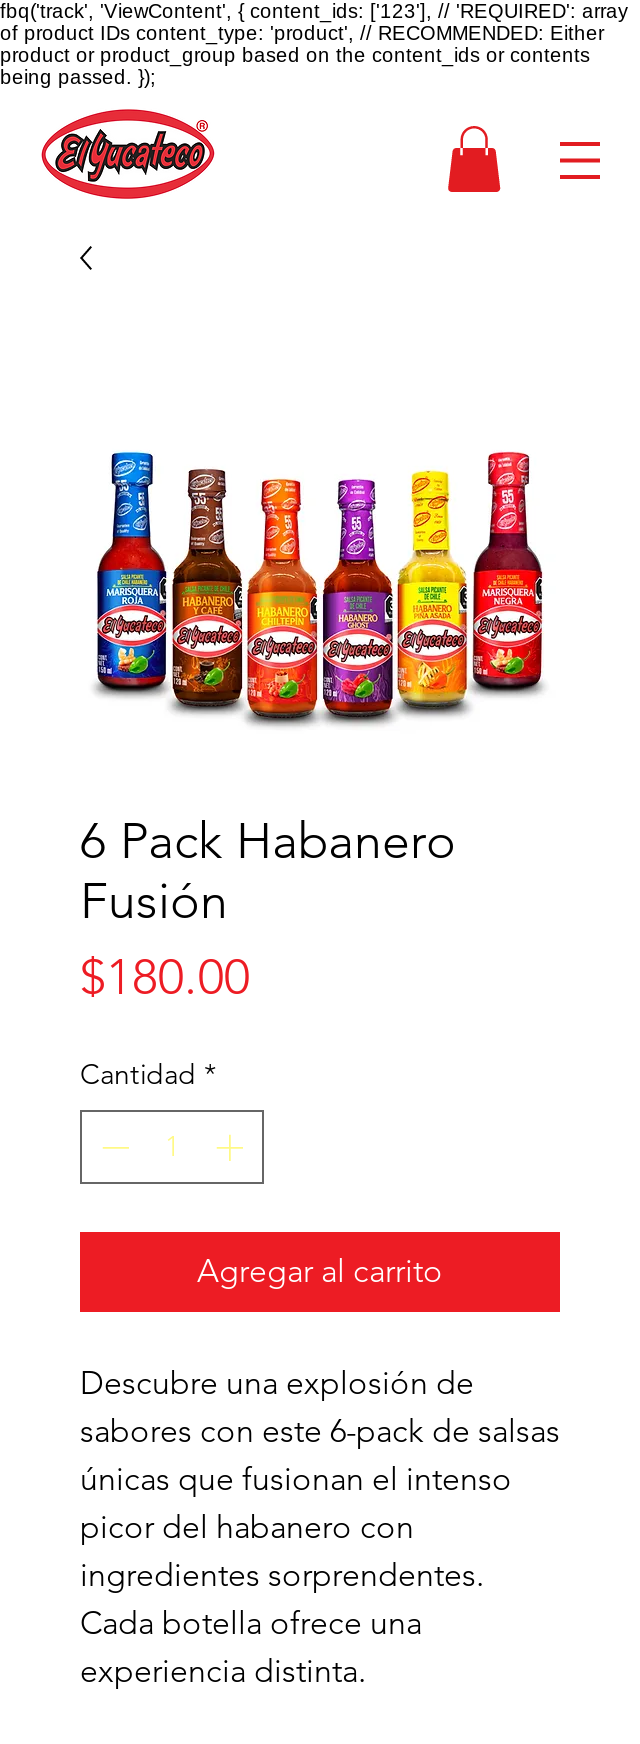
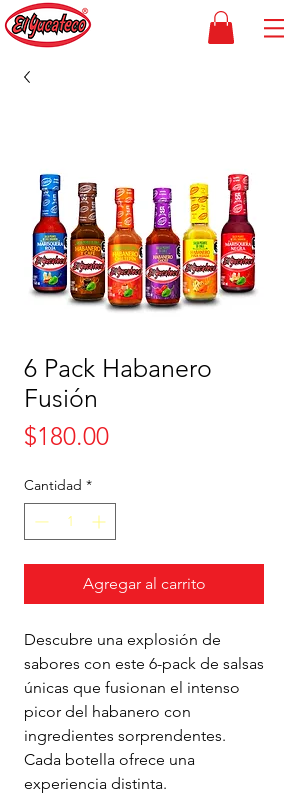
- fbq('track', 'ViewContent', { content_ids: ['123'], // 'REQUIRED': array
- of product IDs content_type: 'product', // RECOMMENDED: Either
- product or product_group based on the content_ids or contents
- being passed. });
